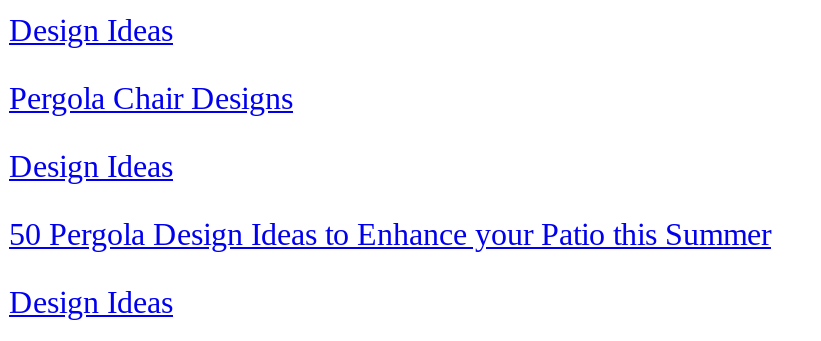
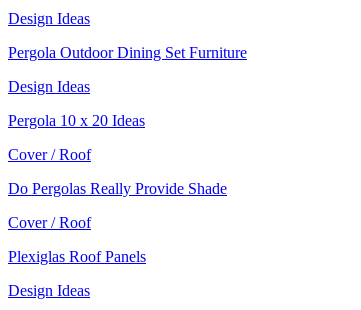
- Pergola Chair Designs
+ Pergola Outdoor Dining Set Furniture

- 50 Pergola Design Ideas to Enhance your Patio this Summer
+ Pergola 10 x 20 Ideas
+ Cover / Roof
+ Do Pergolas Really Provide Shade
+ Cover / Roof
+ Plexiglas Roof Panels
